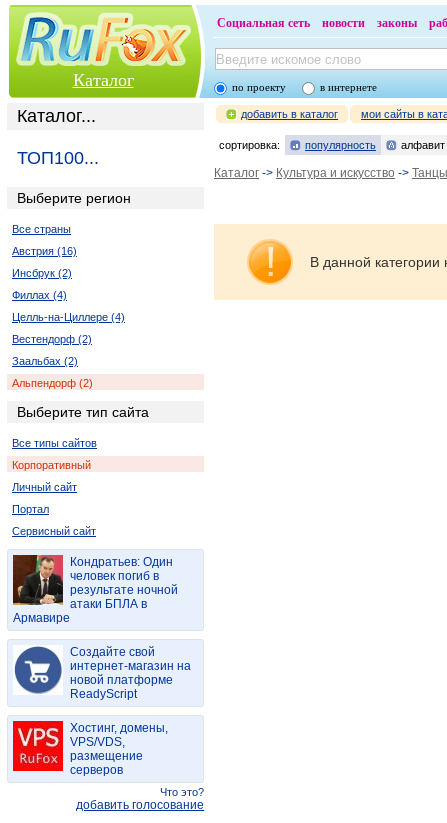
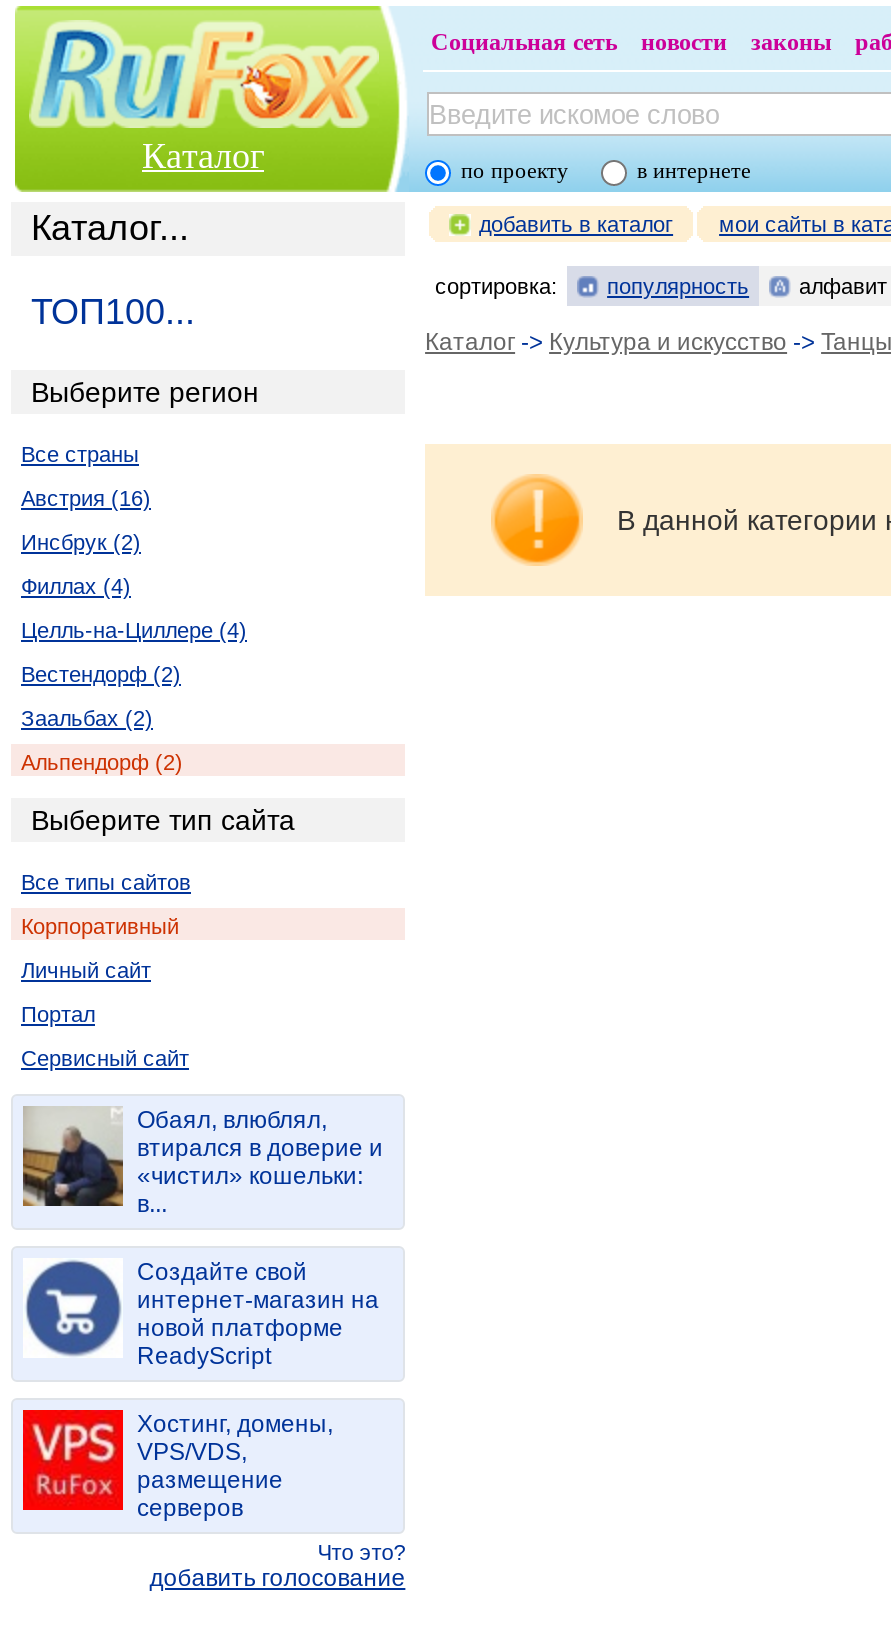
- [image]
- Кондратьев: Один
- человек погиб в
- результате ночной
- атаки БПЛА в
- Армавире
+ [image]
+ Обаял, влюблял,
+ втирался в доверие и
+ «чистил» кошельки:
+ в...
